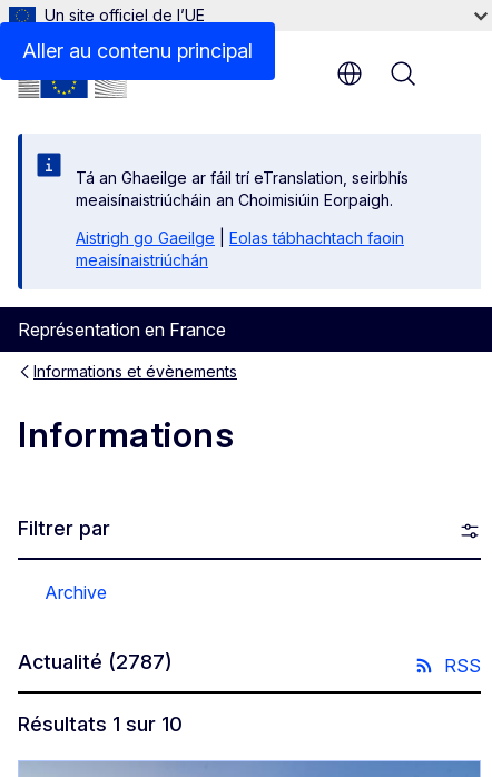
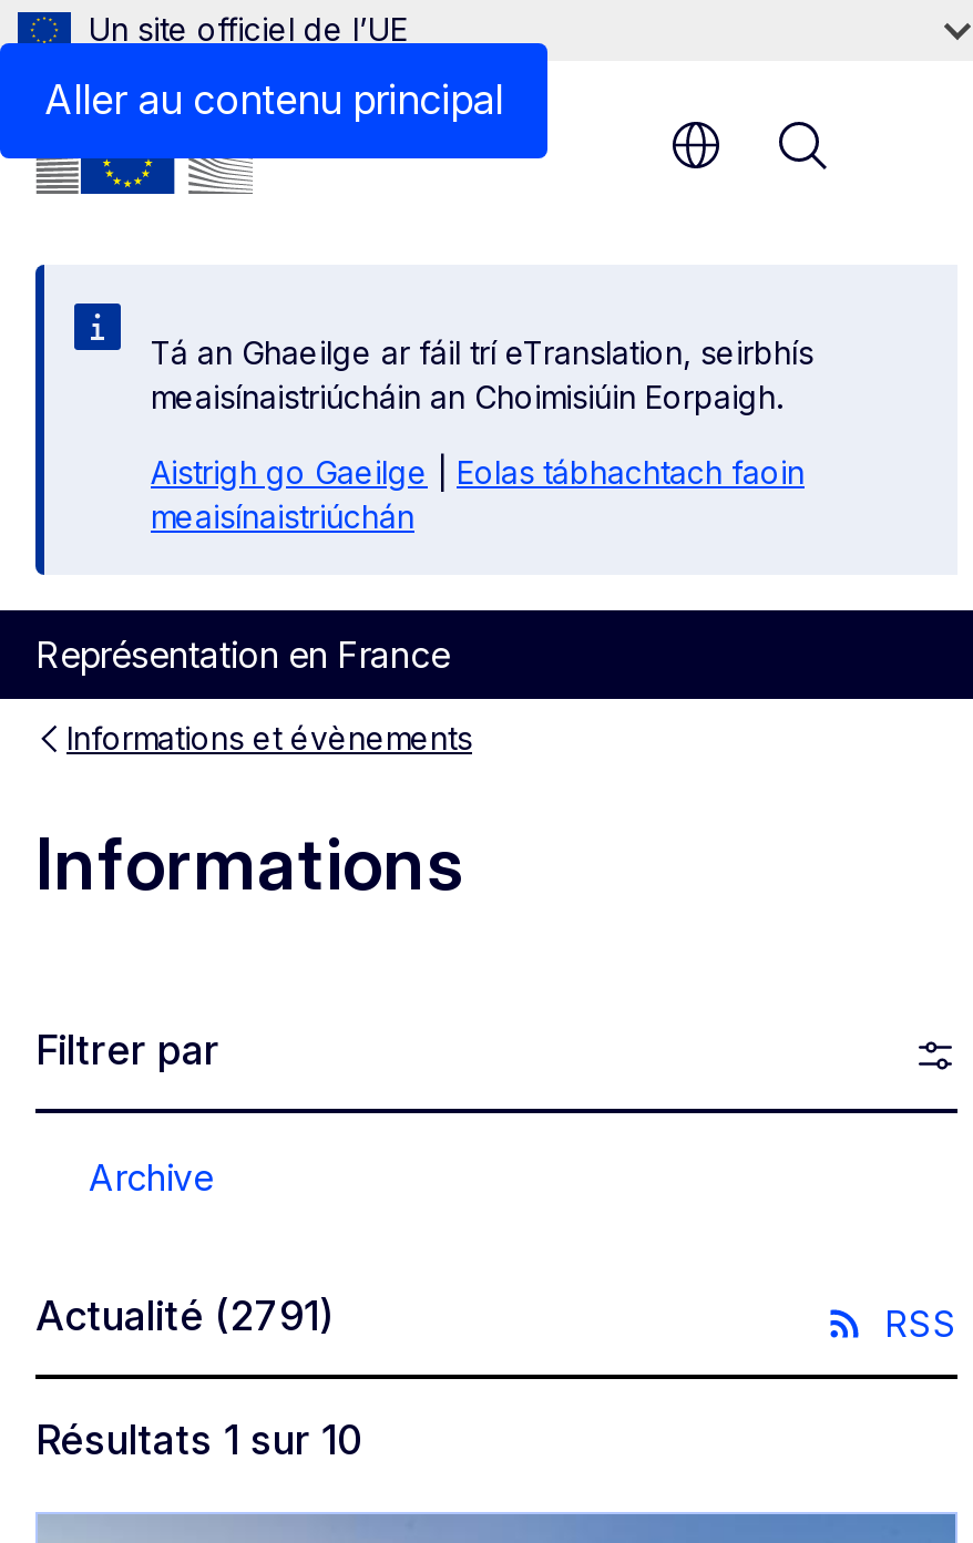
- Actualité (2787)
+ Actualité (2791)
